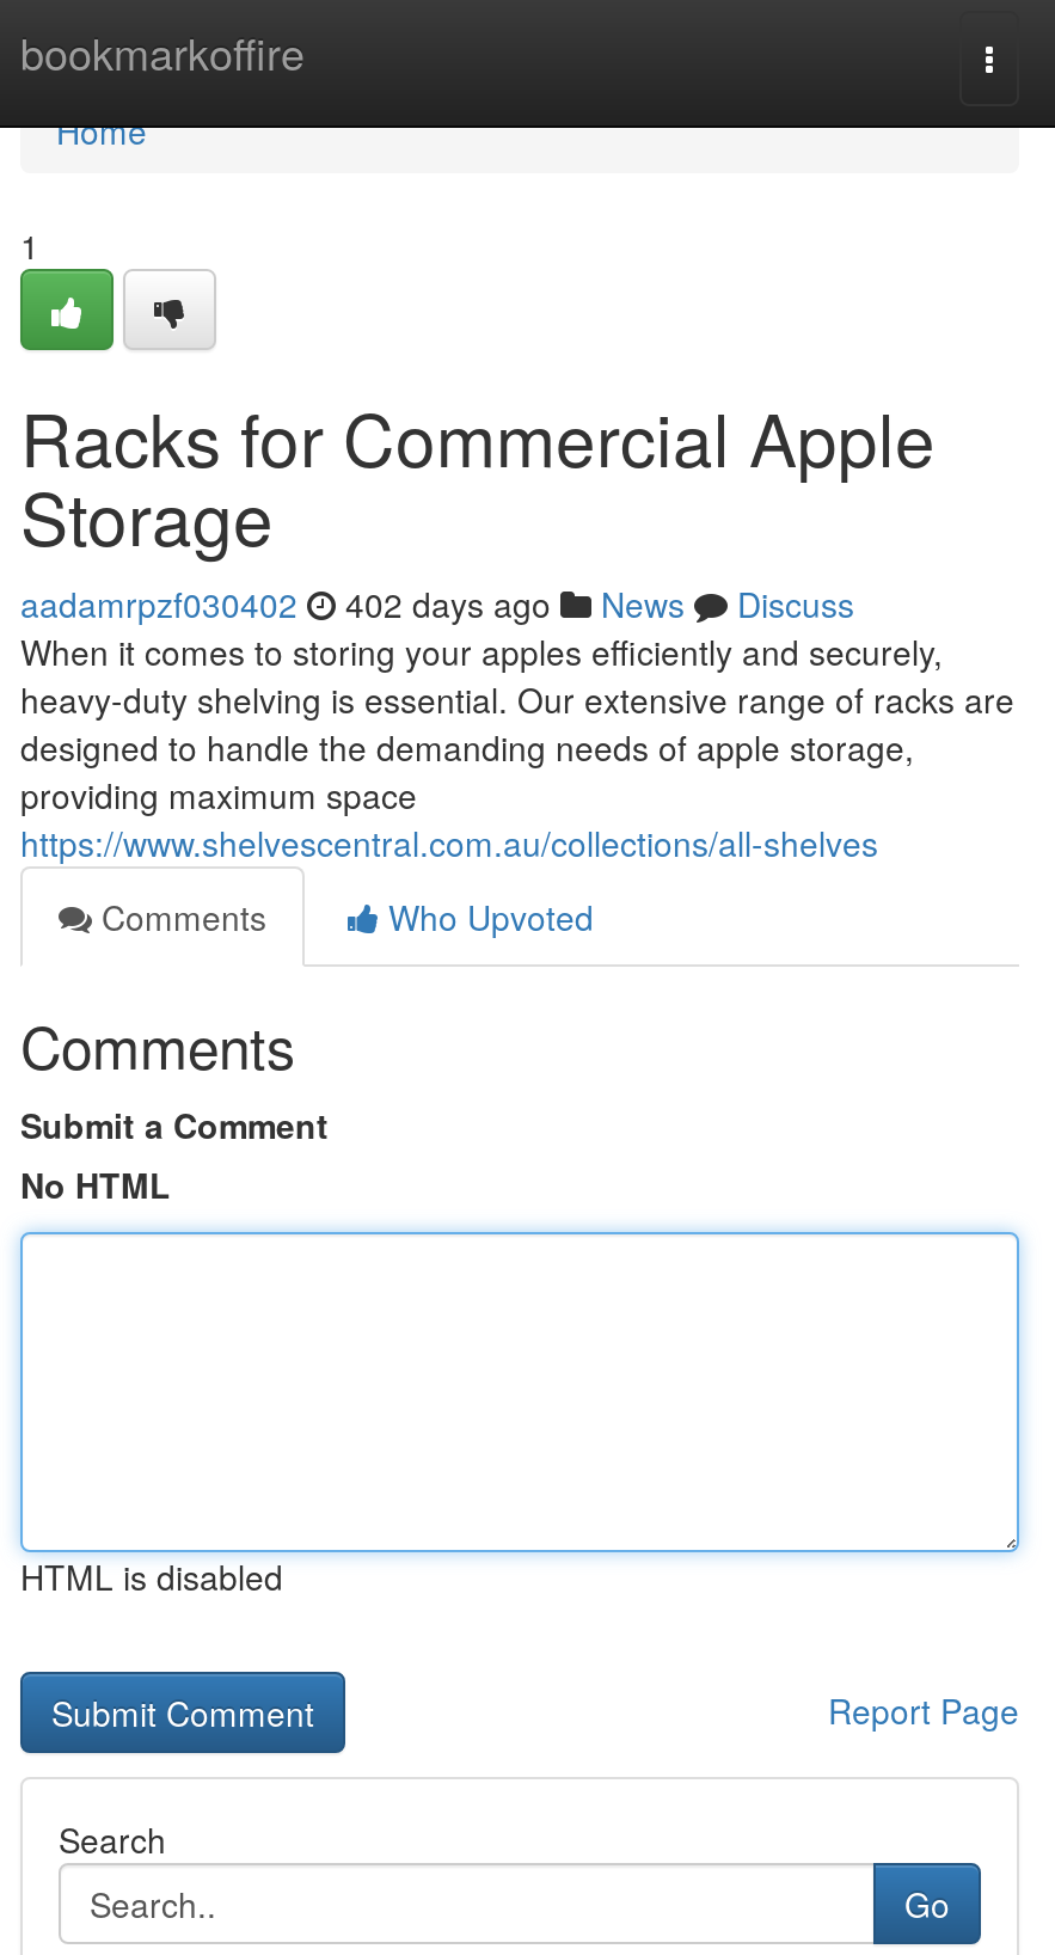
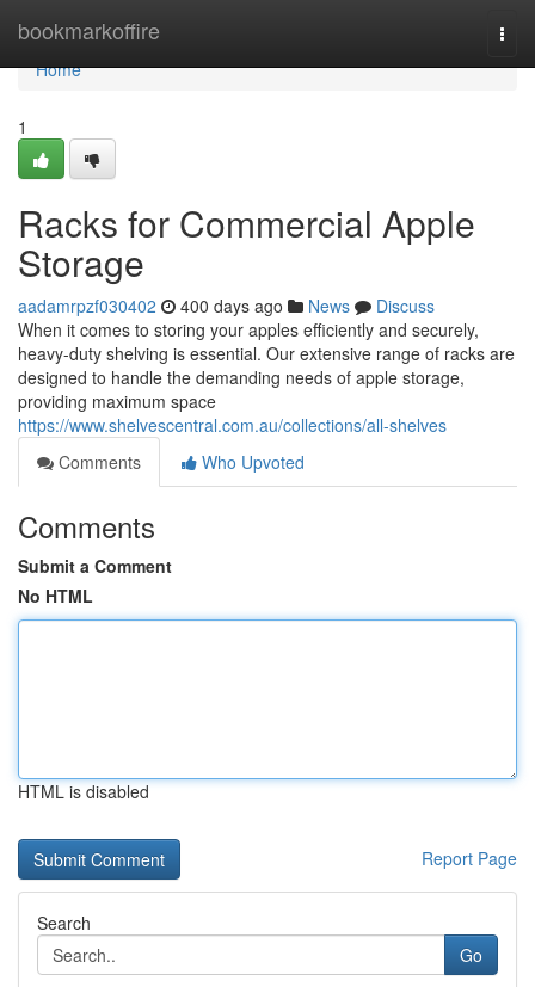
- aadamrpzf030402 402 days ago News Discuss
+ aadamrpzf030402 400 days ago News Discuss
